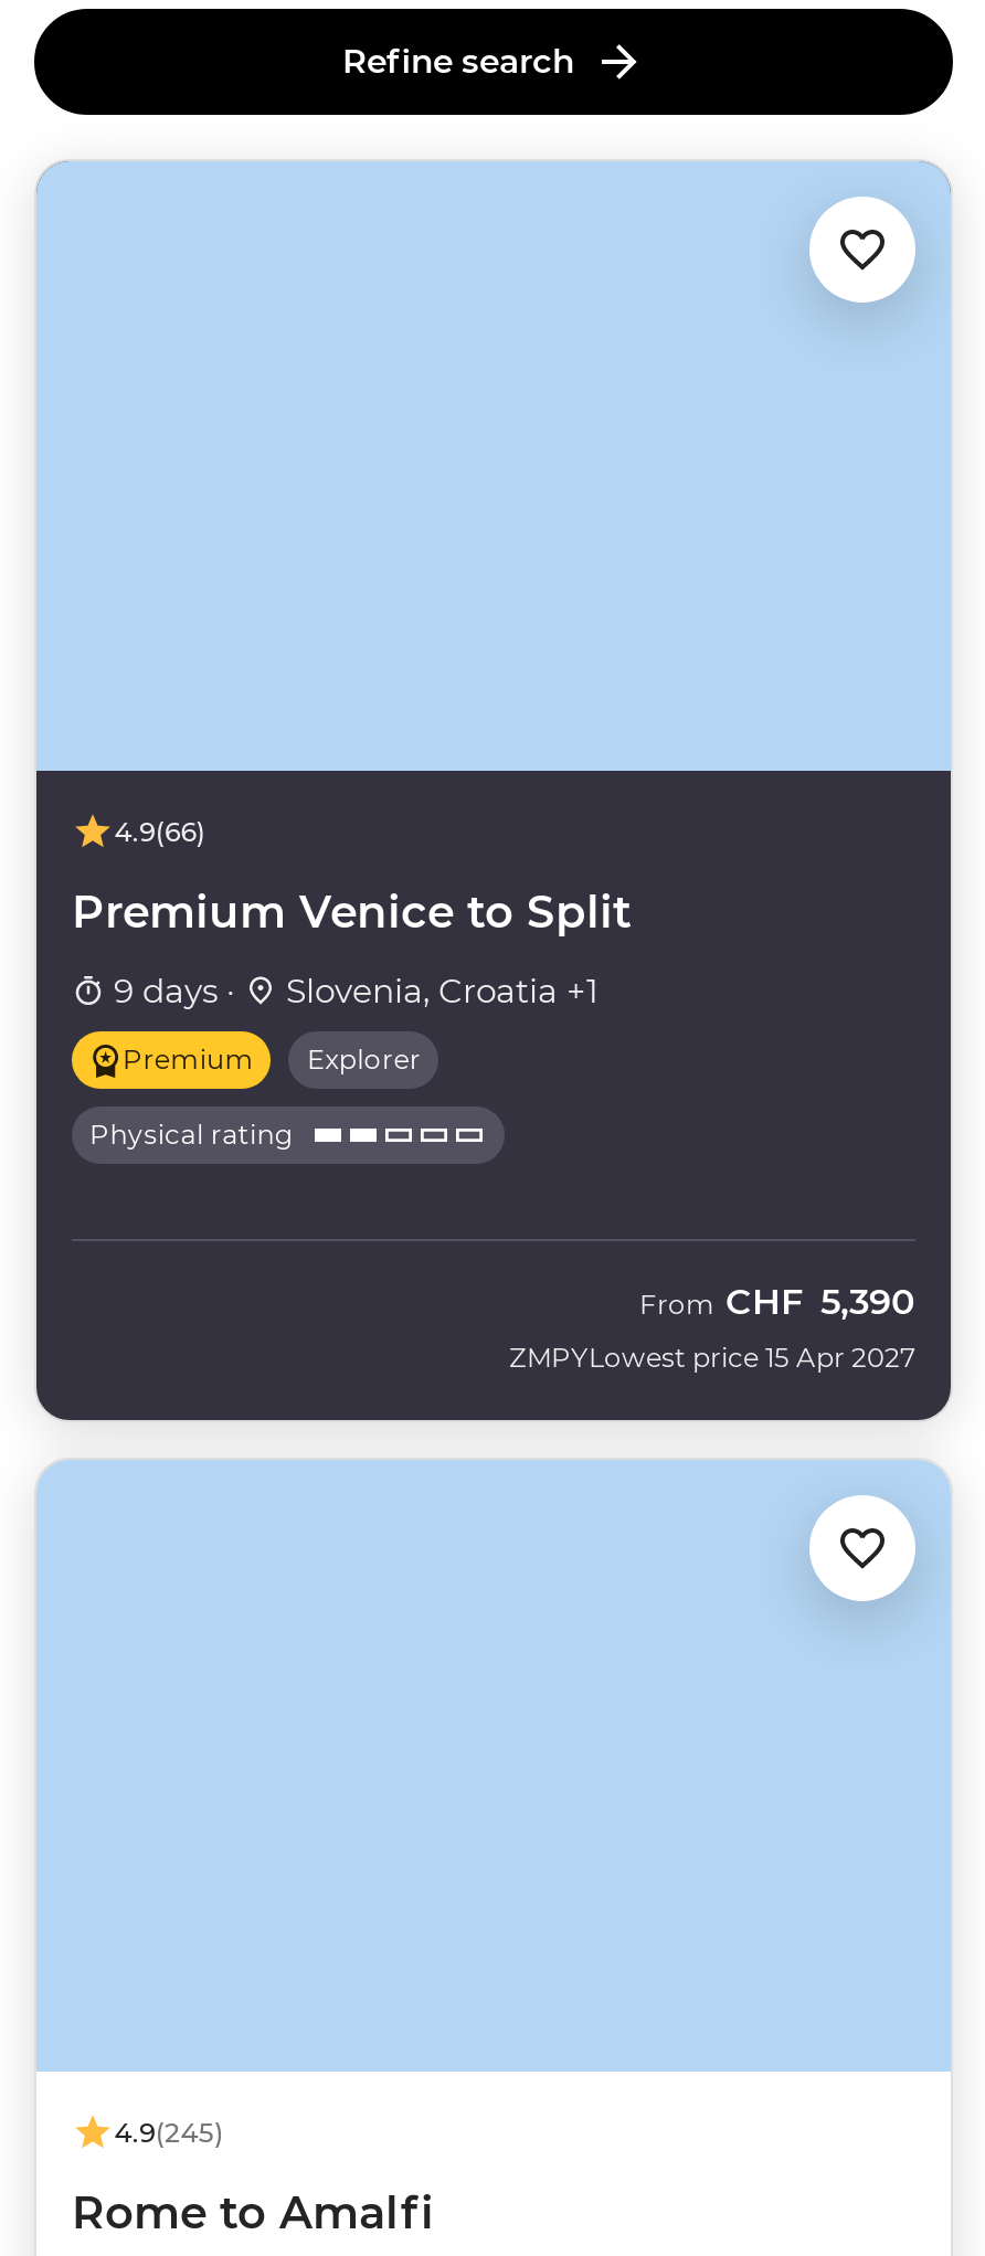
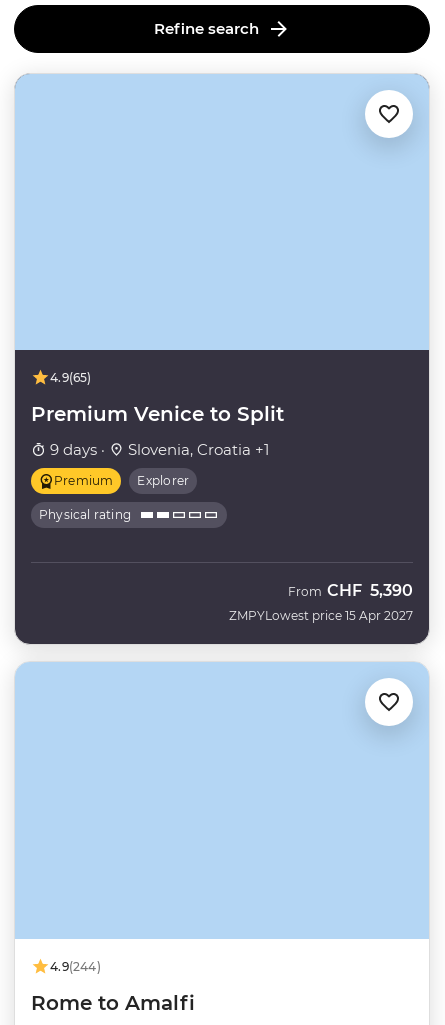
- 4.9(66)
+ 4.9(65)

- 4.9(245)
+ 4.9(244)
